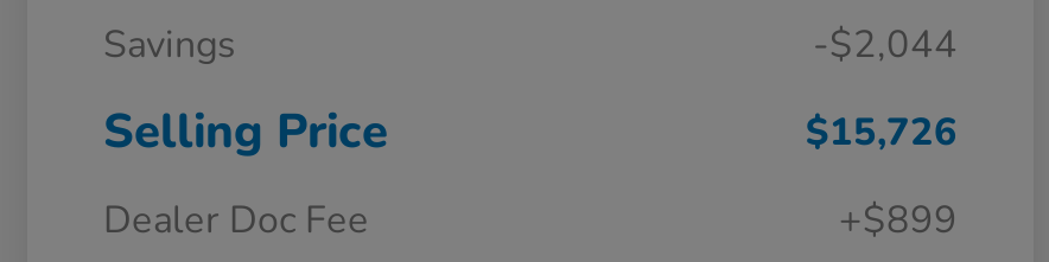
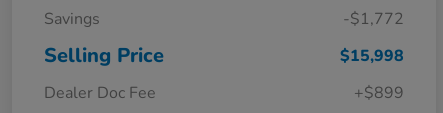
- -$2,044
+ -$1,772

- $15,726
+ $15,998
